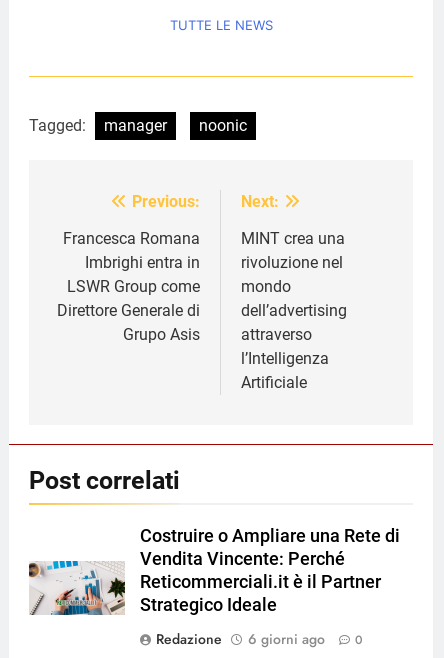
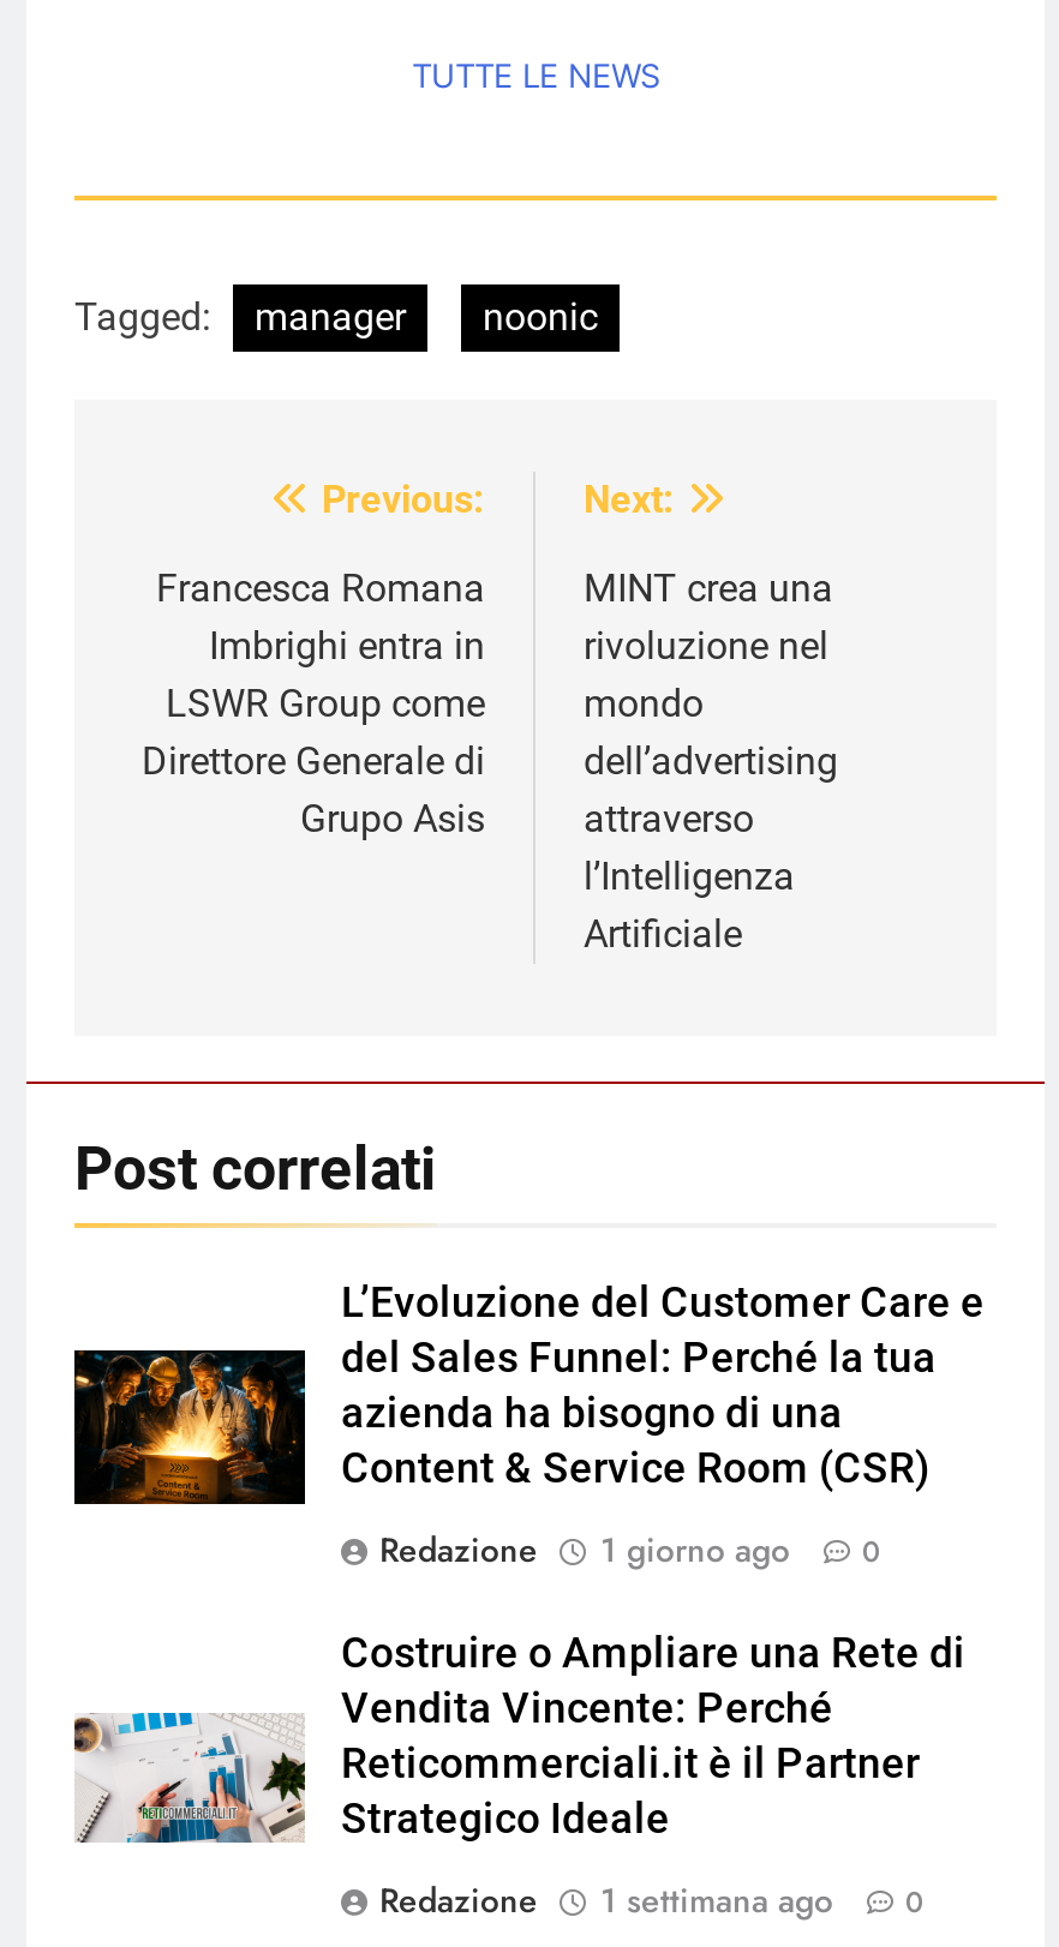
+ [image]
+ L’Evoluzione del Customer Care e
+ del Sales Funnel: Perché la tua
+ azienda ha bisogno di una
+ Content & Service Room (CSR)
+ Redazione
+ 1 giorno ago
+ 0

- 6 giorni ago
+ 1 settimana ago
